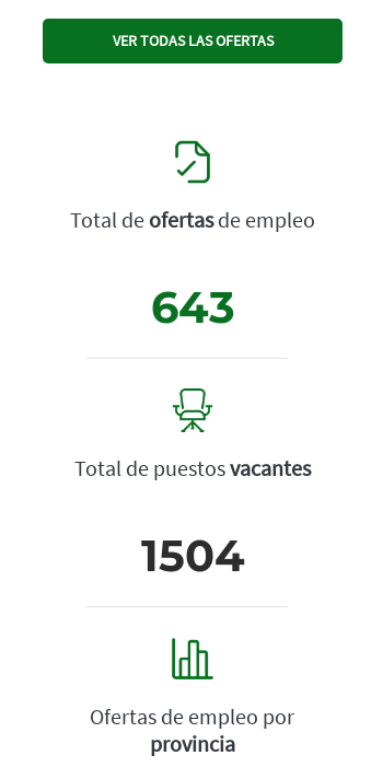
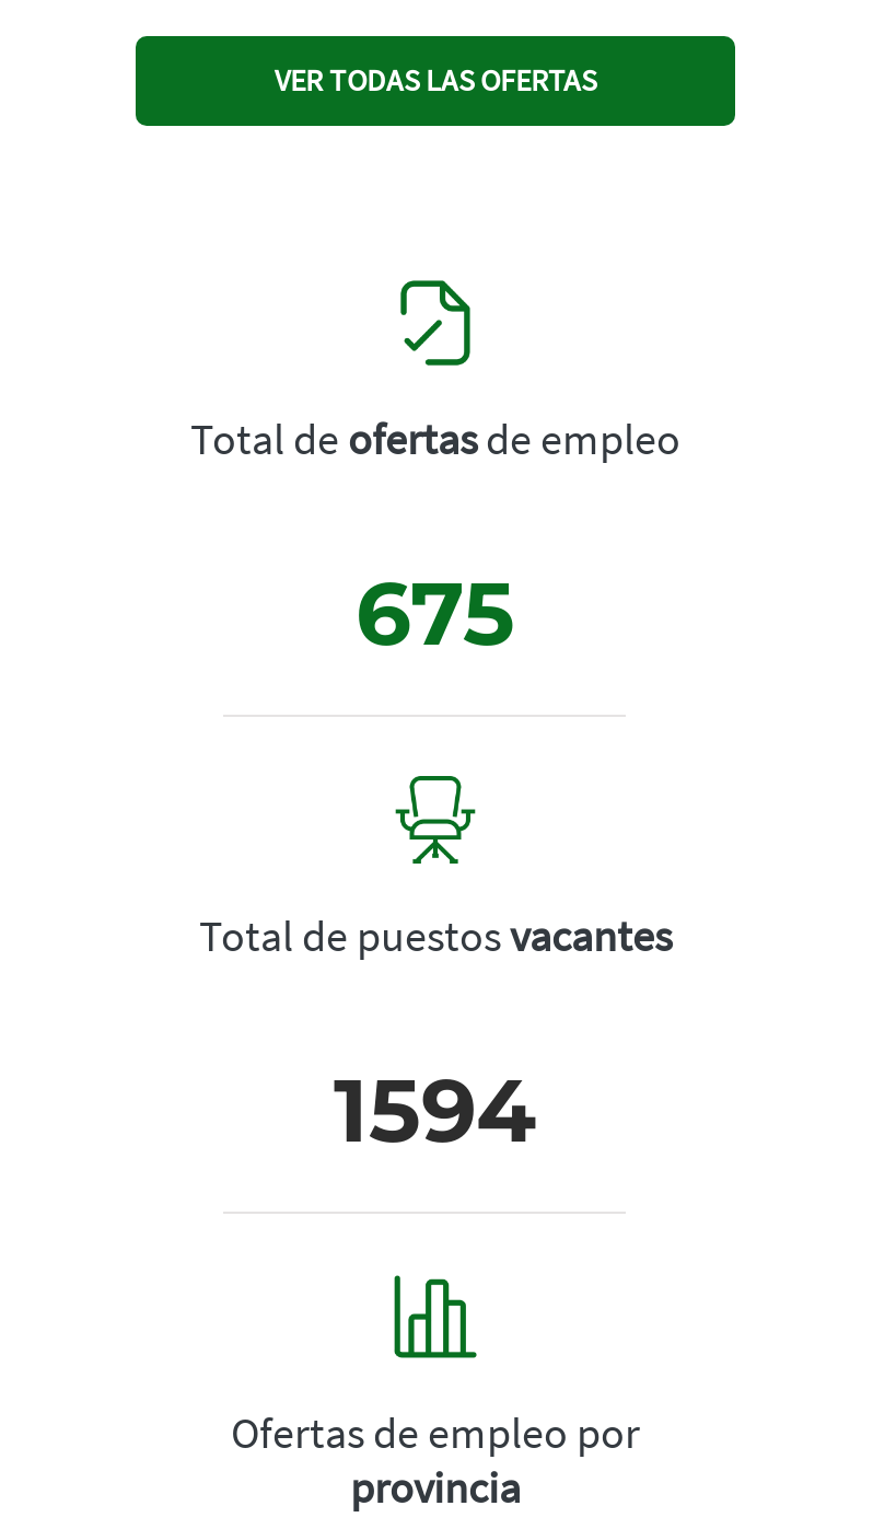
- 643
+ 675

- 1504
+ 1594
